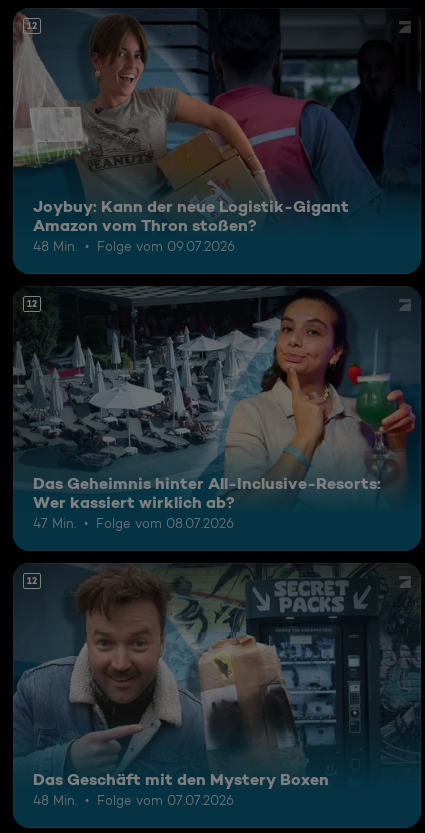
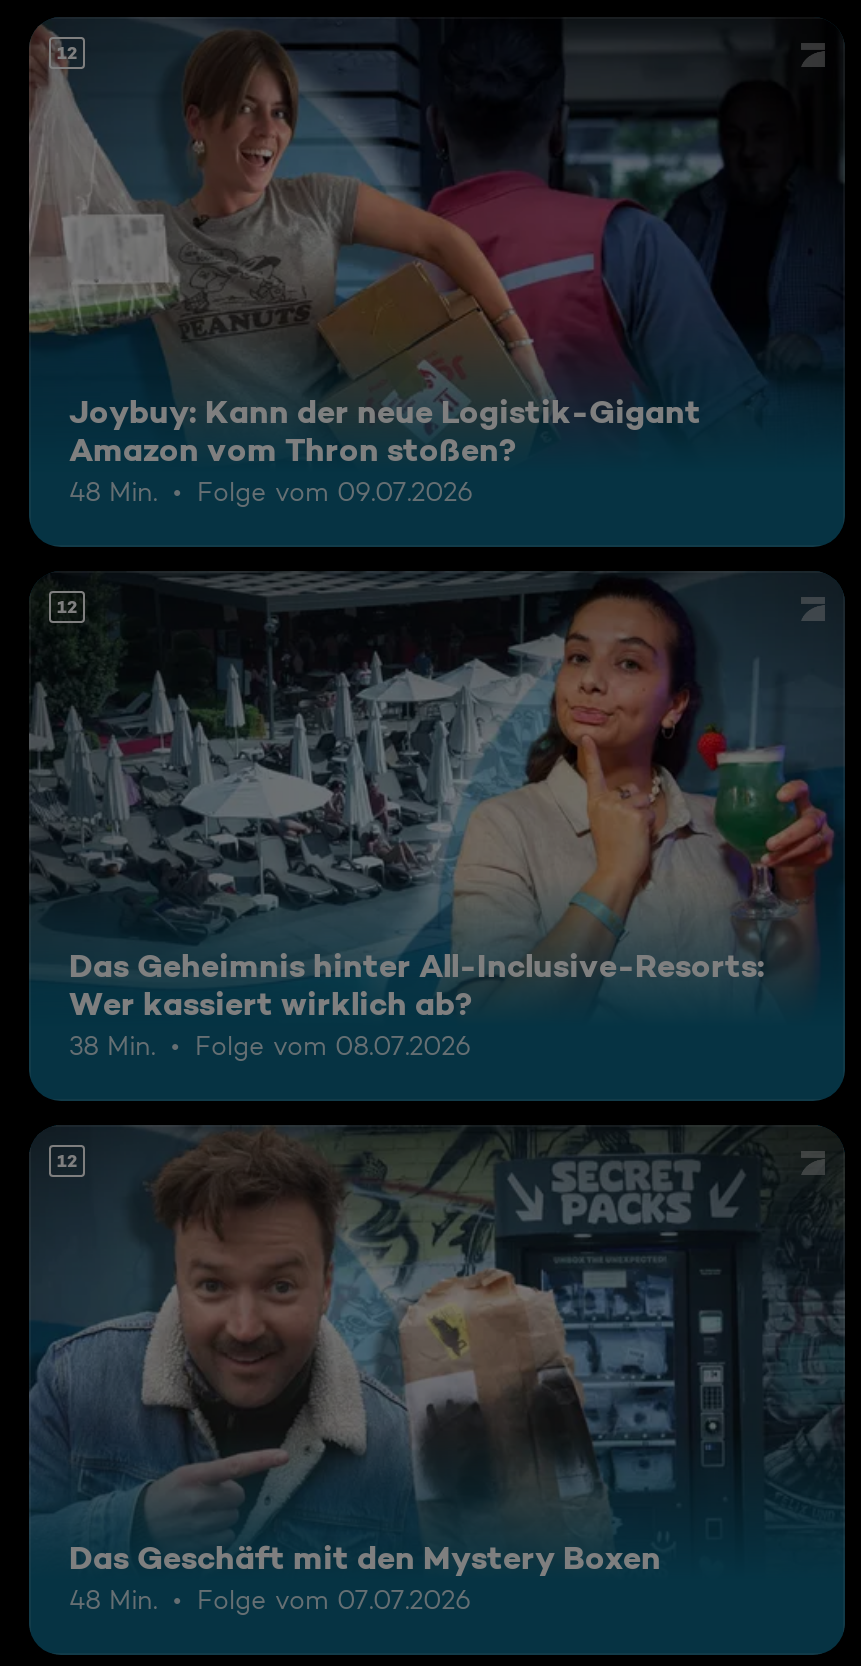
- 47 Min. Folge vom 08.07.2026
+ 38 Min. Folge vom 08.07.2026
